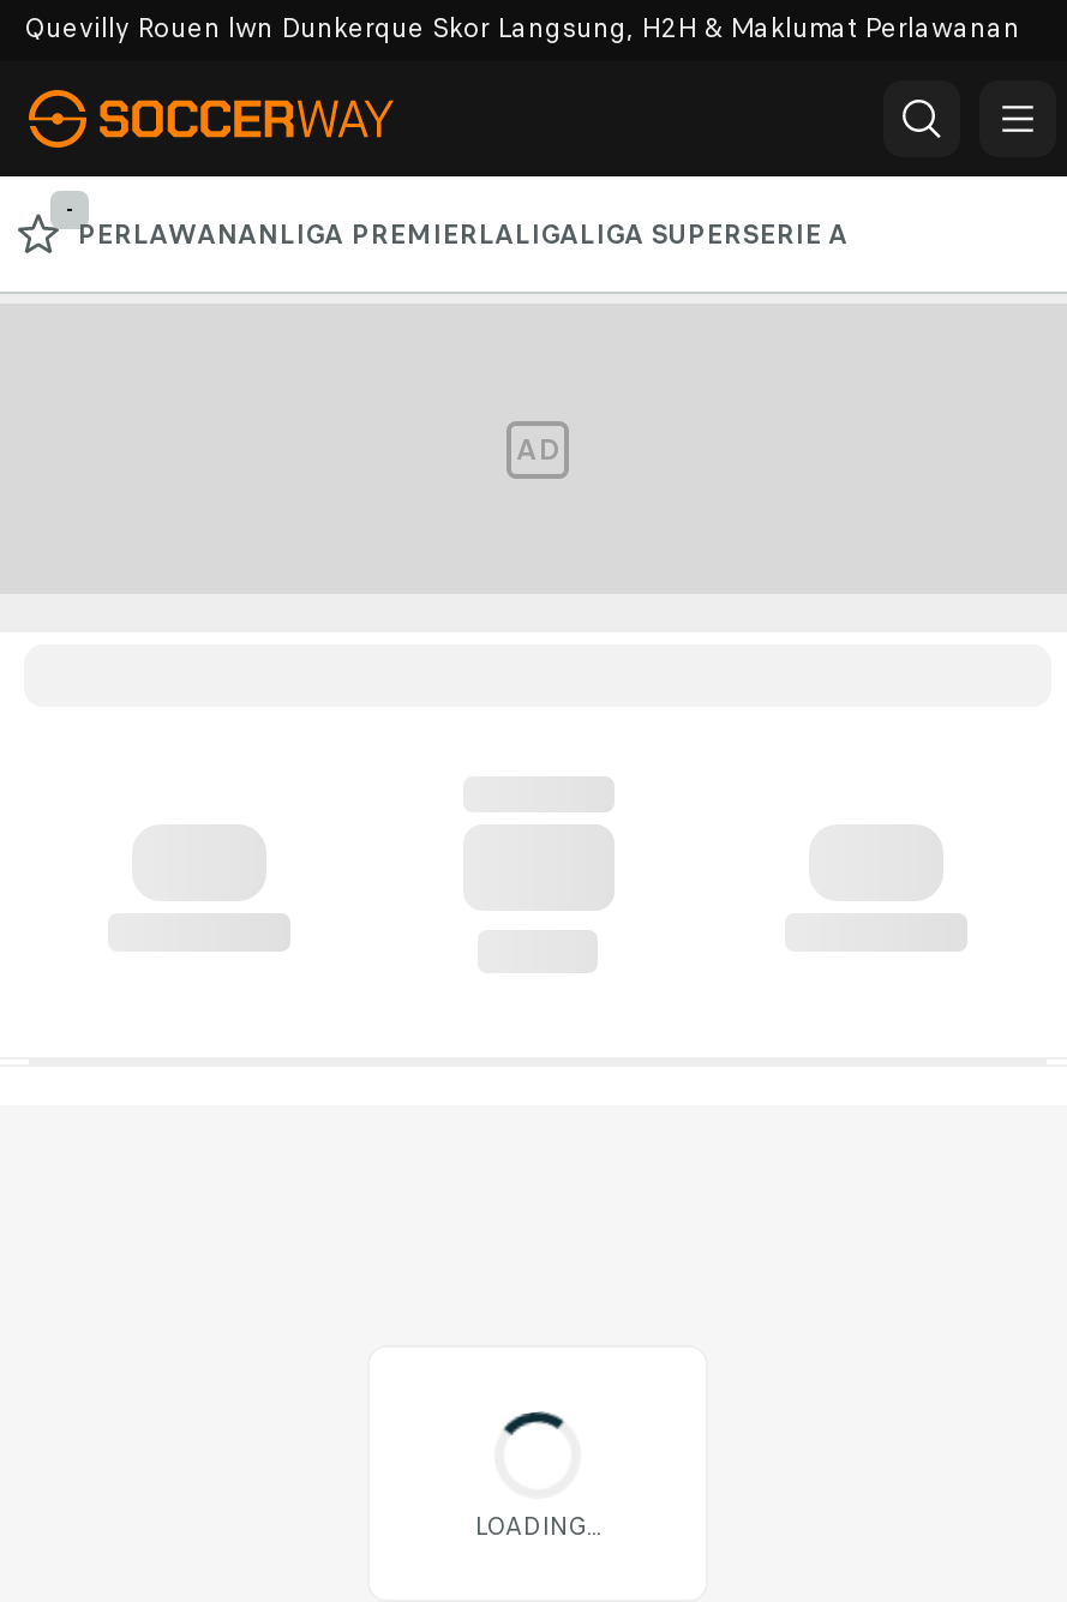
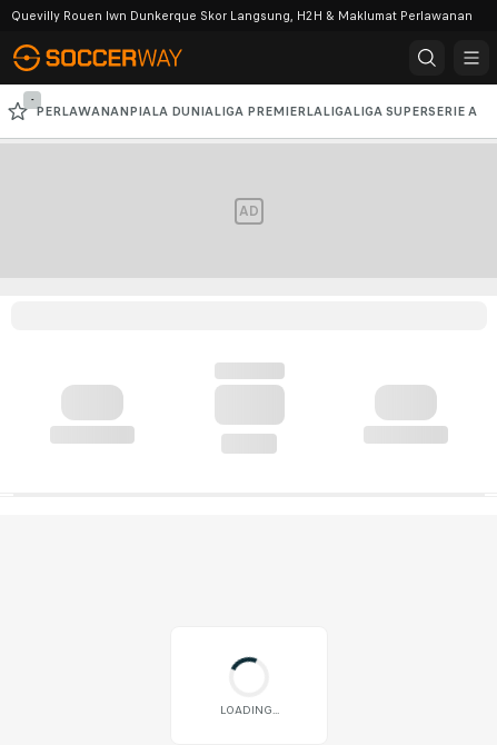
- PERLAWANAN LIGA PREMIERLALIGALIGA SUPERSERIE A
+ PERLAWANAN PIALA DUNIALIGA PREMIER LALIGALIGA SUPERSERIE A
